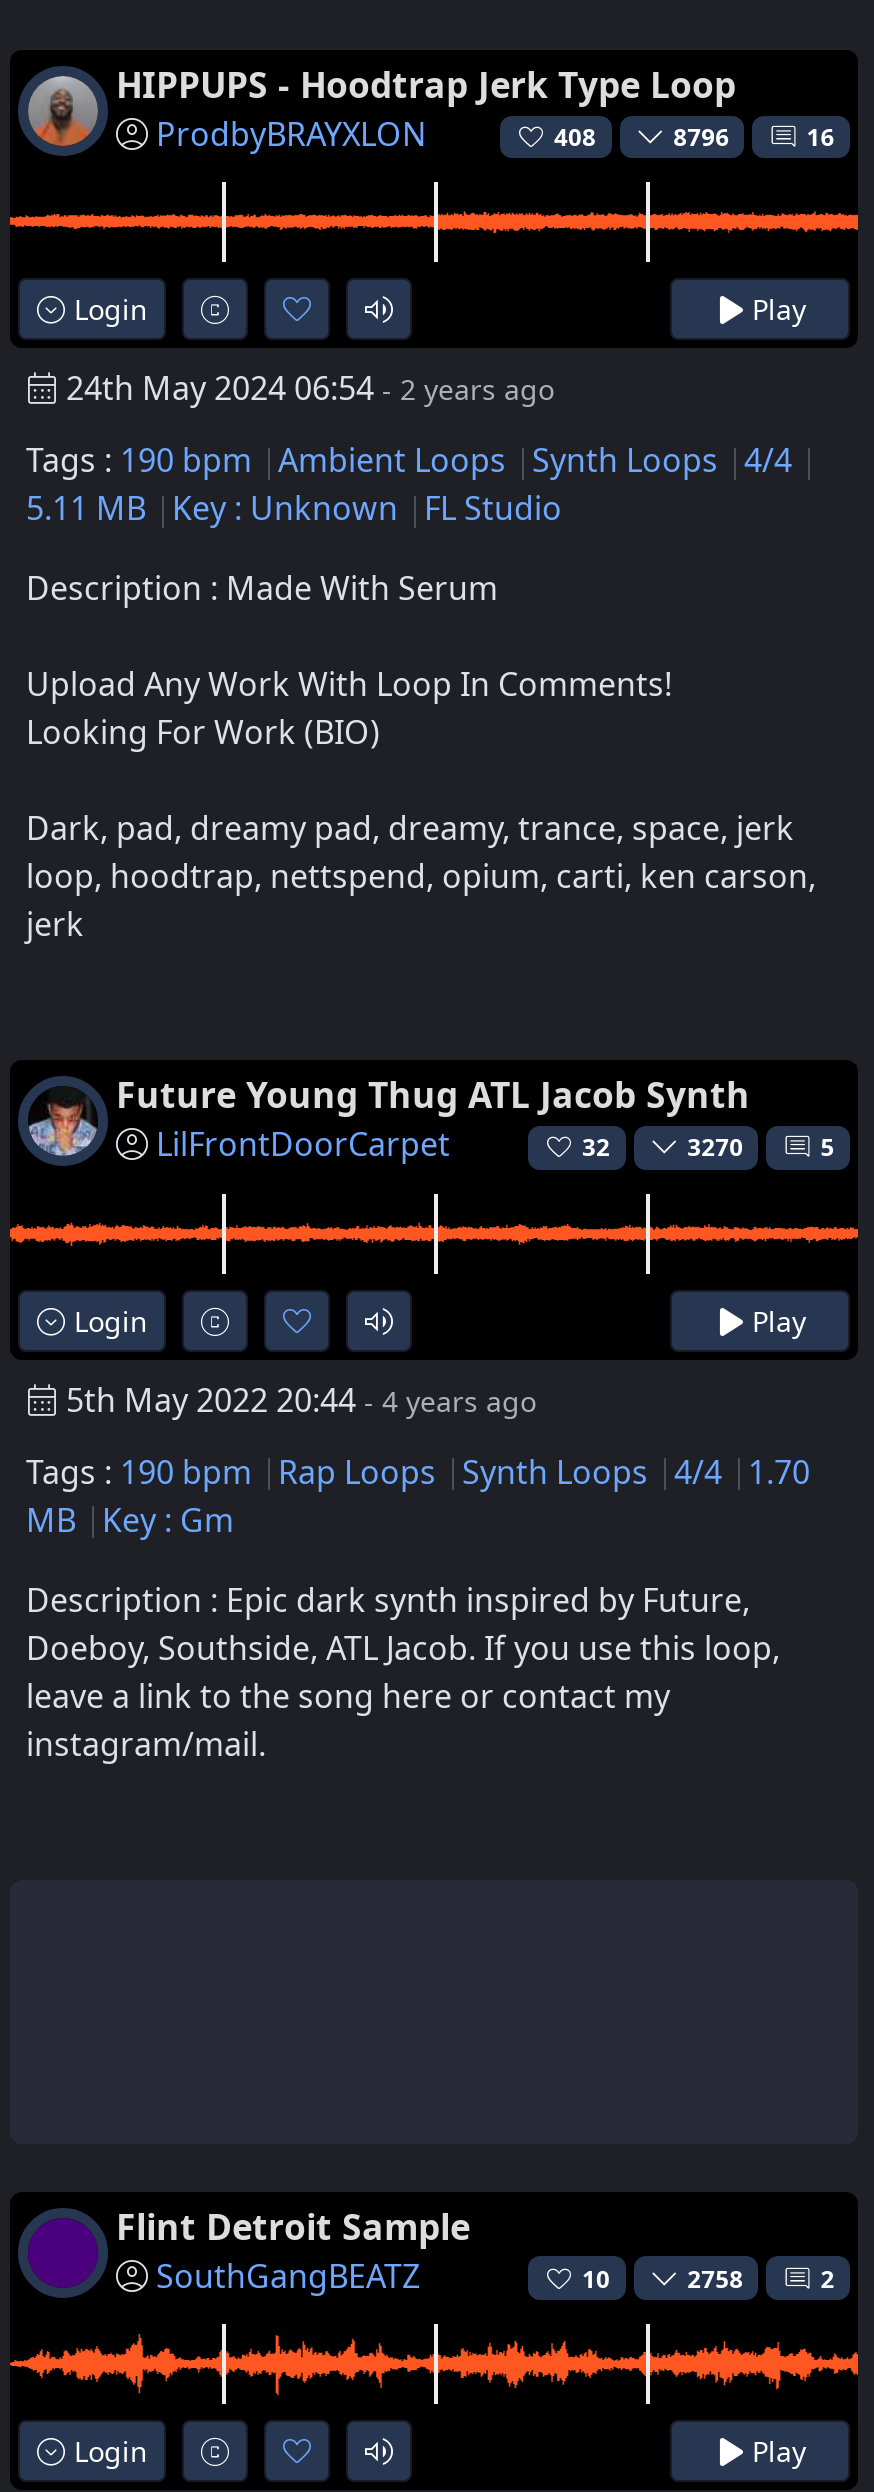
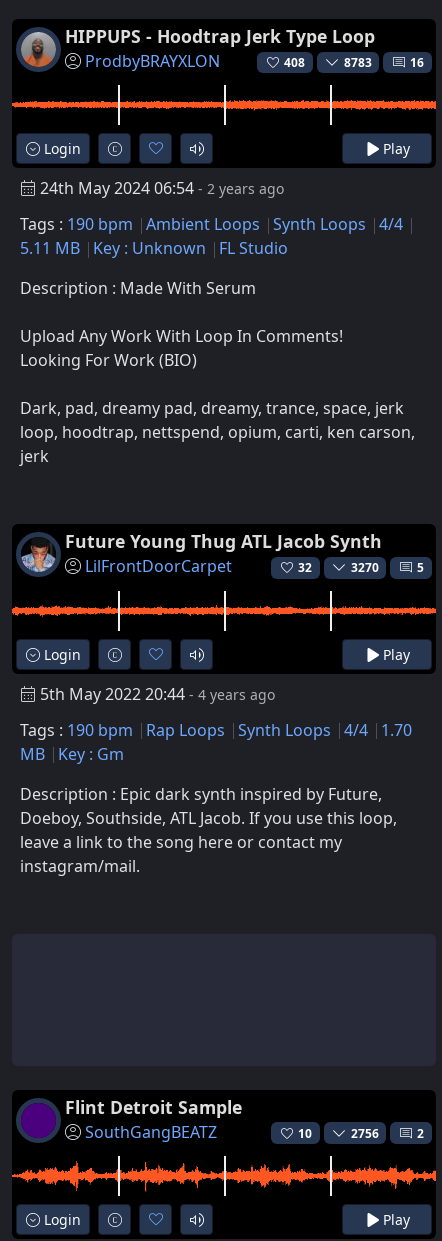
- 8796
+ 8783

- 2758
+ 2756
